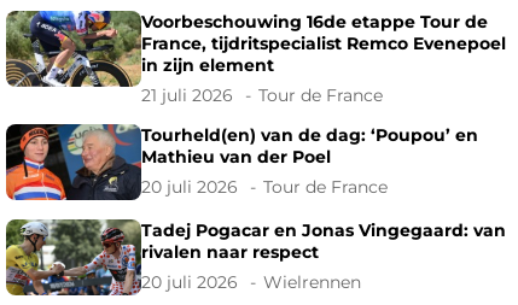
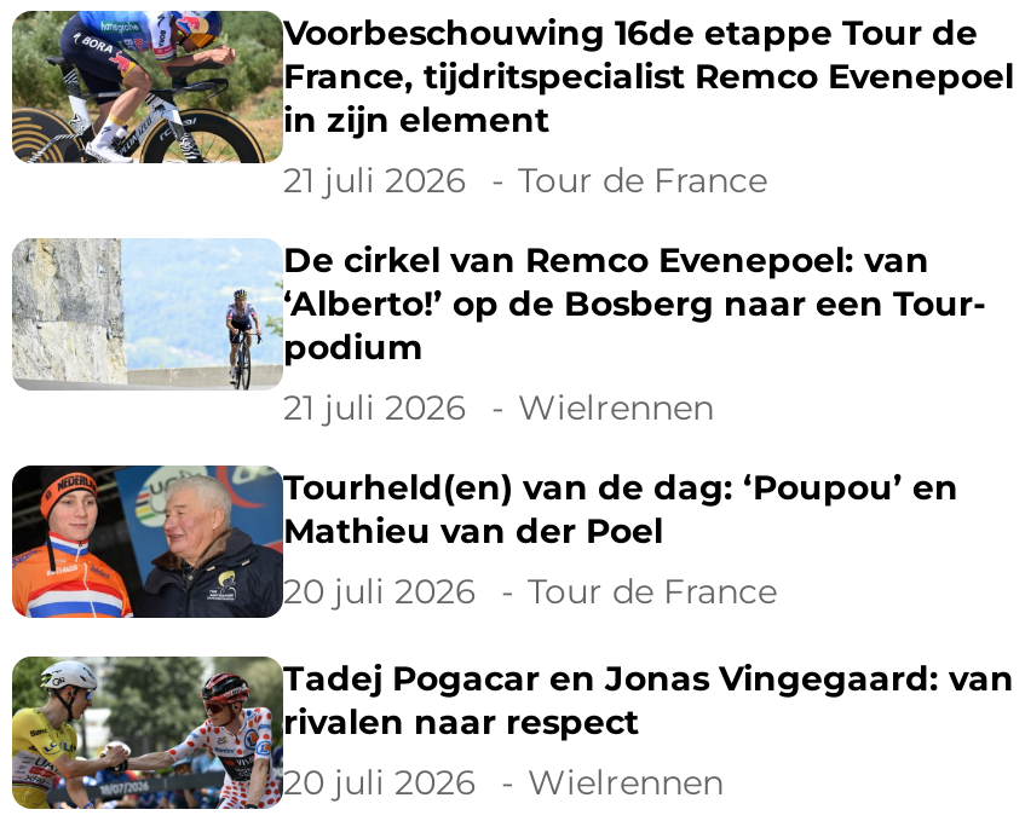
+ [image]
+ Wielrennen
+ 21 juli 2026

+ De cirkel van Remco Evenepoel: van
+ ‘Alberto!’ op de Bosberg naar een Tour-
+ podium
